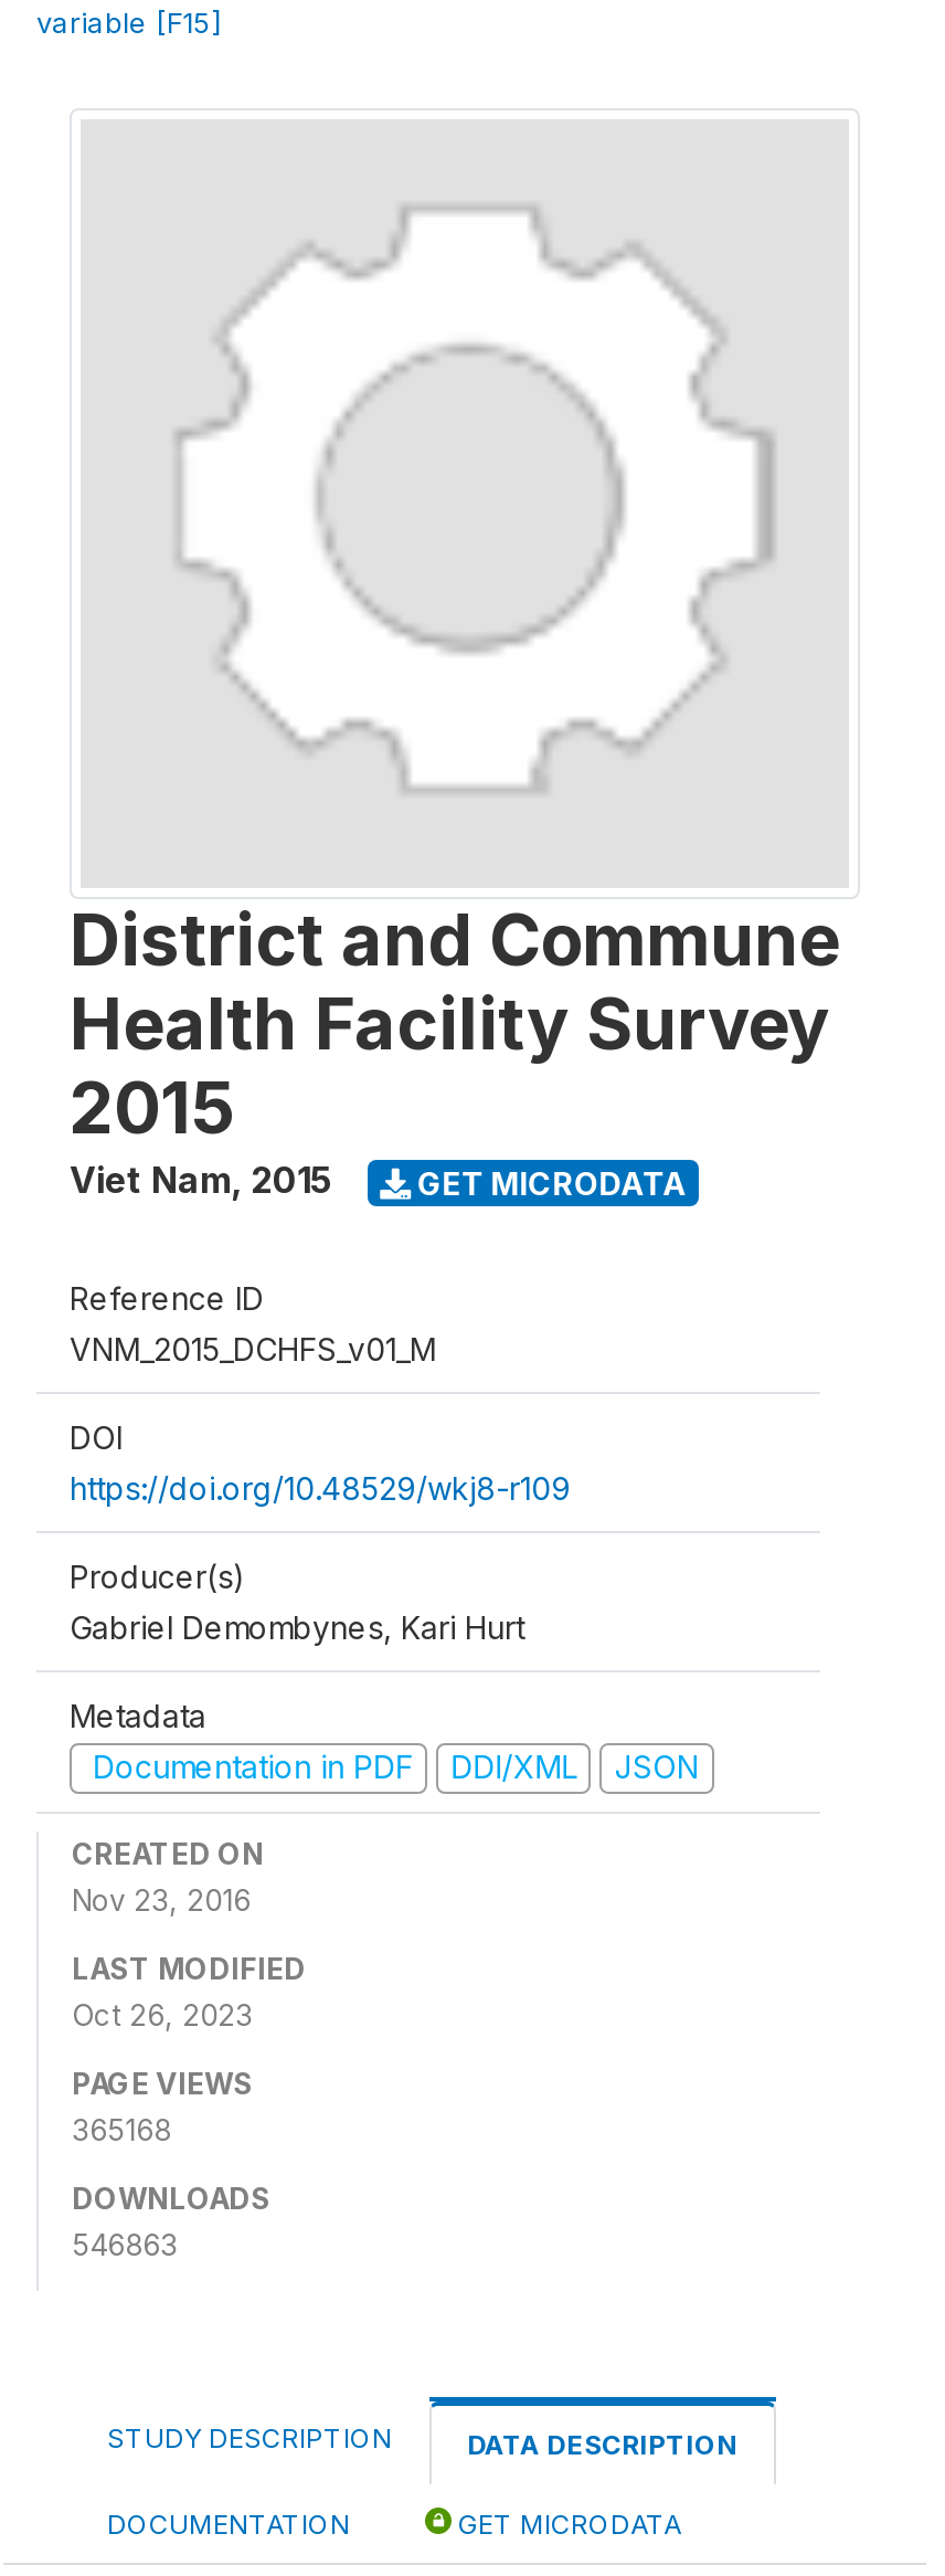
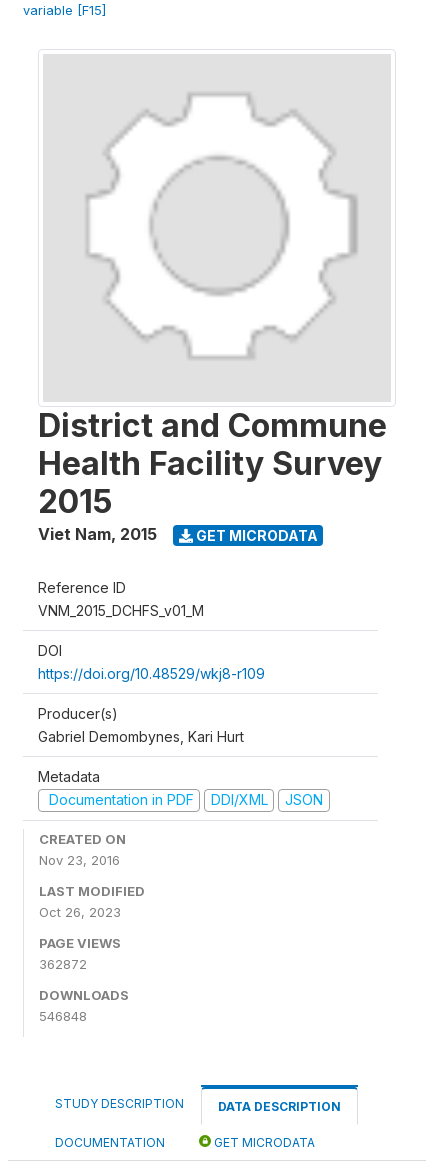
- 365168
+ 362872

- 546863
+ 546848
